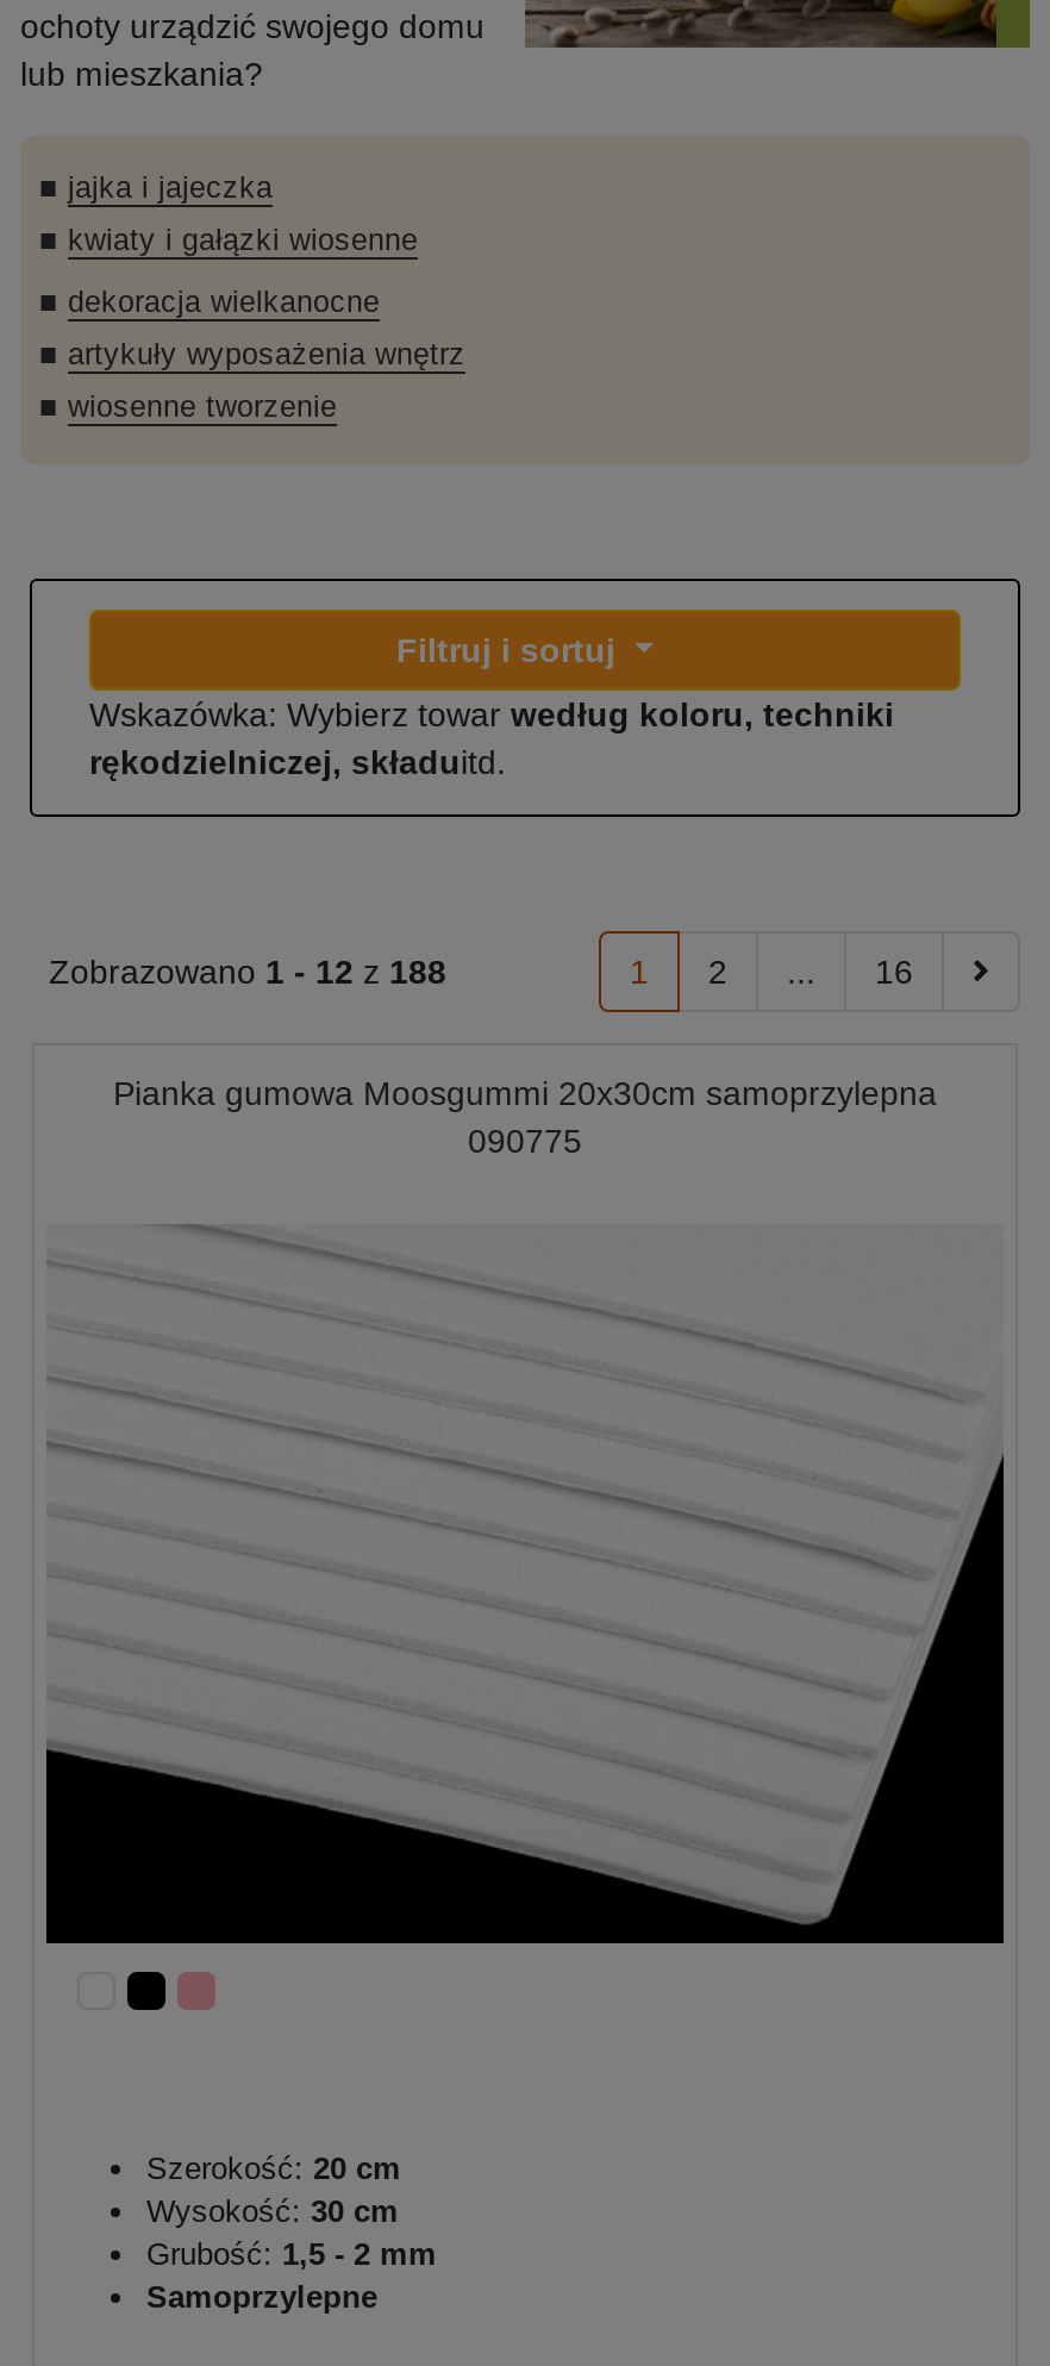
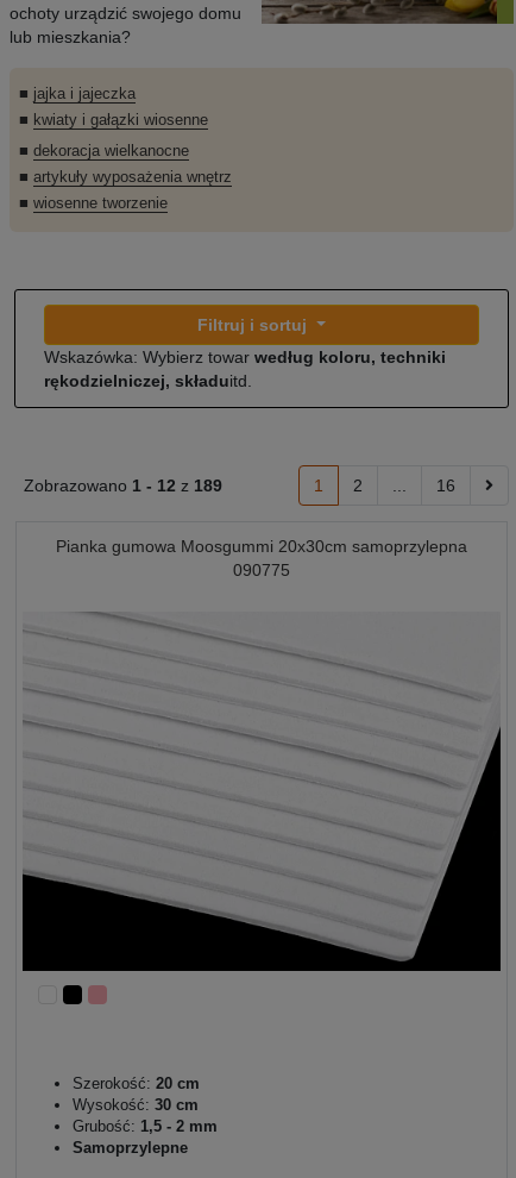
- Zobrazowano 1 - 12 z 188
+ Zobrazowano 1 - 12 z 189
